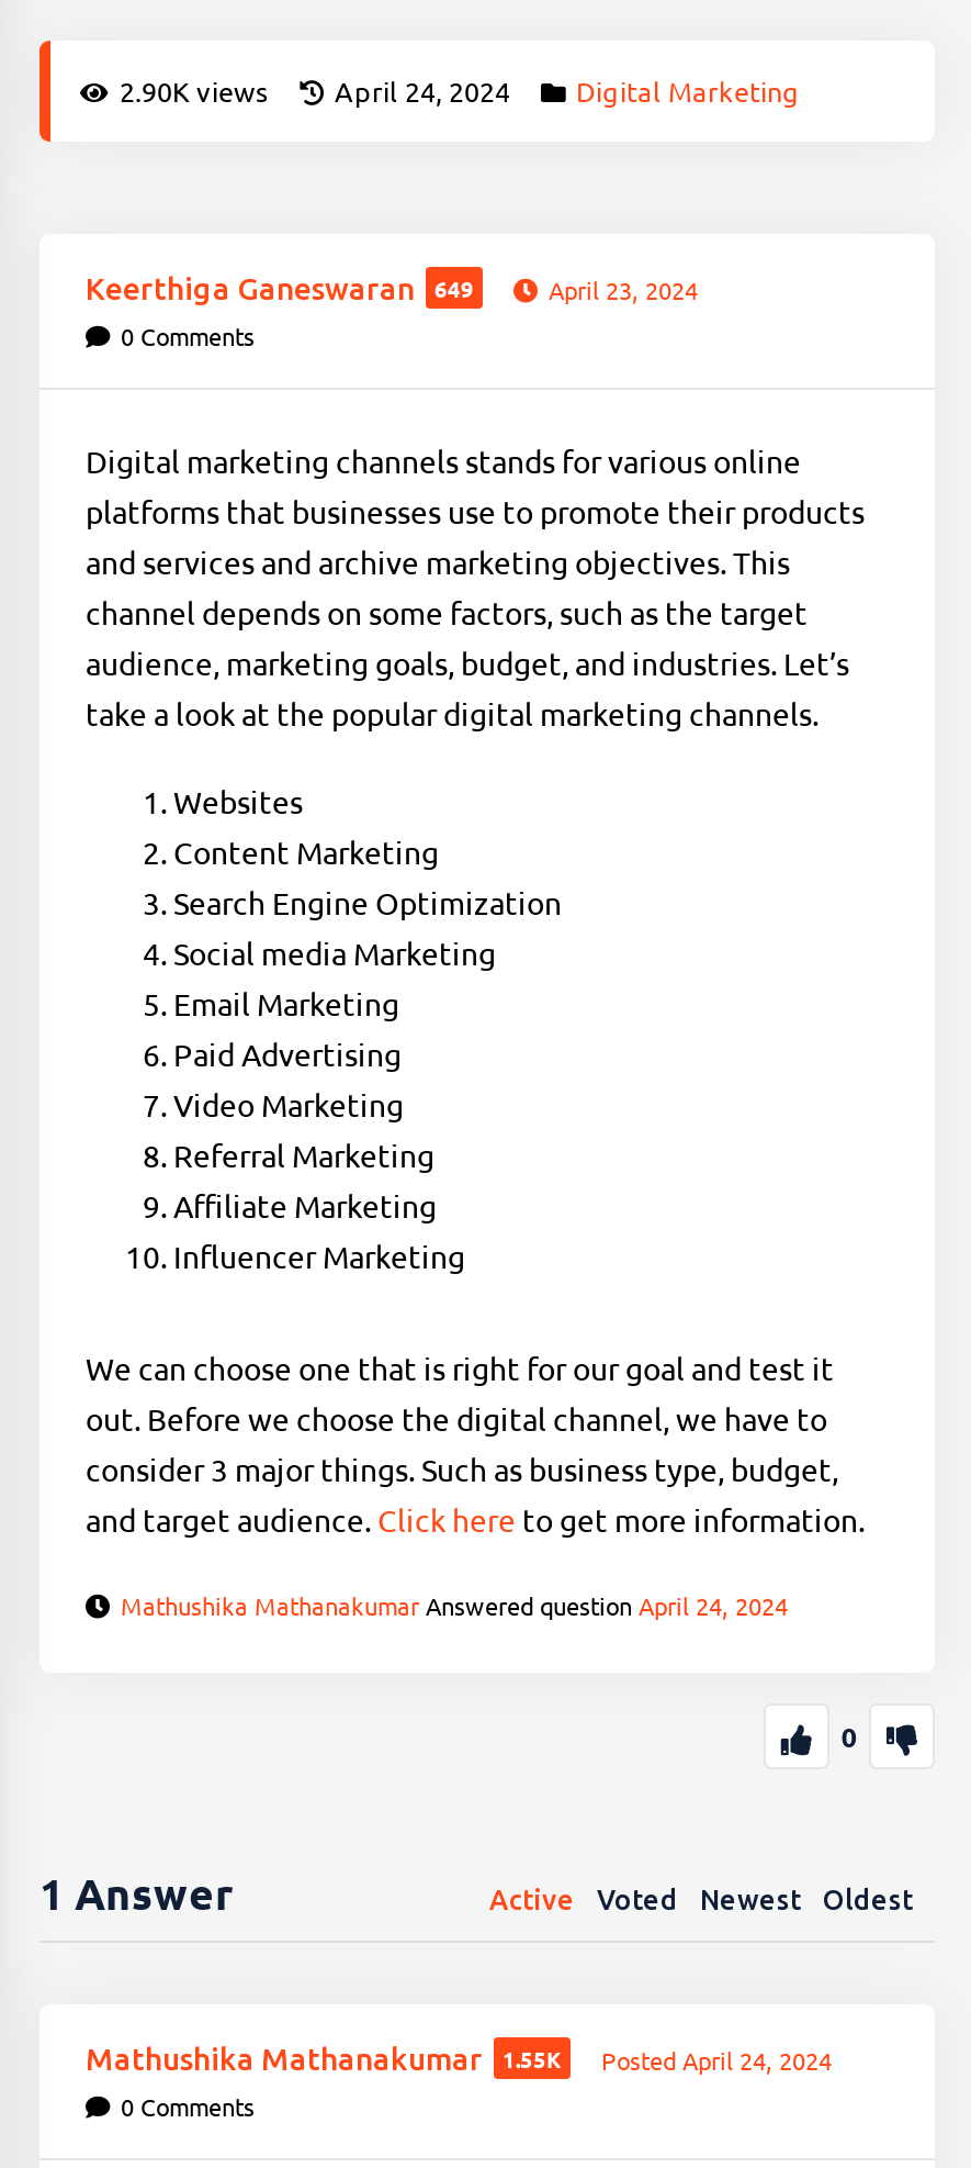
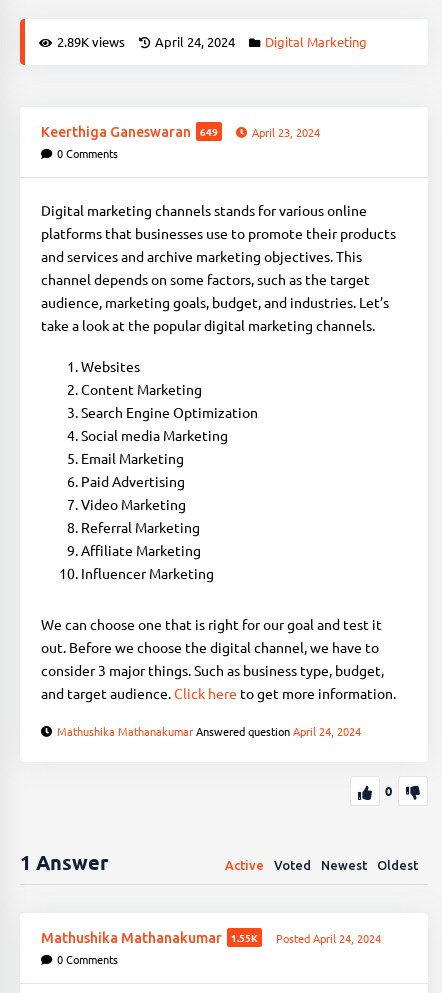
- 2.90K views April 24, 2024 Digital Marketing
+ 2.89K views April 24, 2024 Digital Marketing
